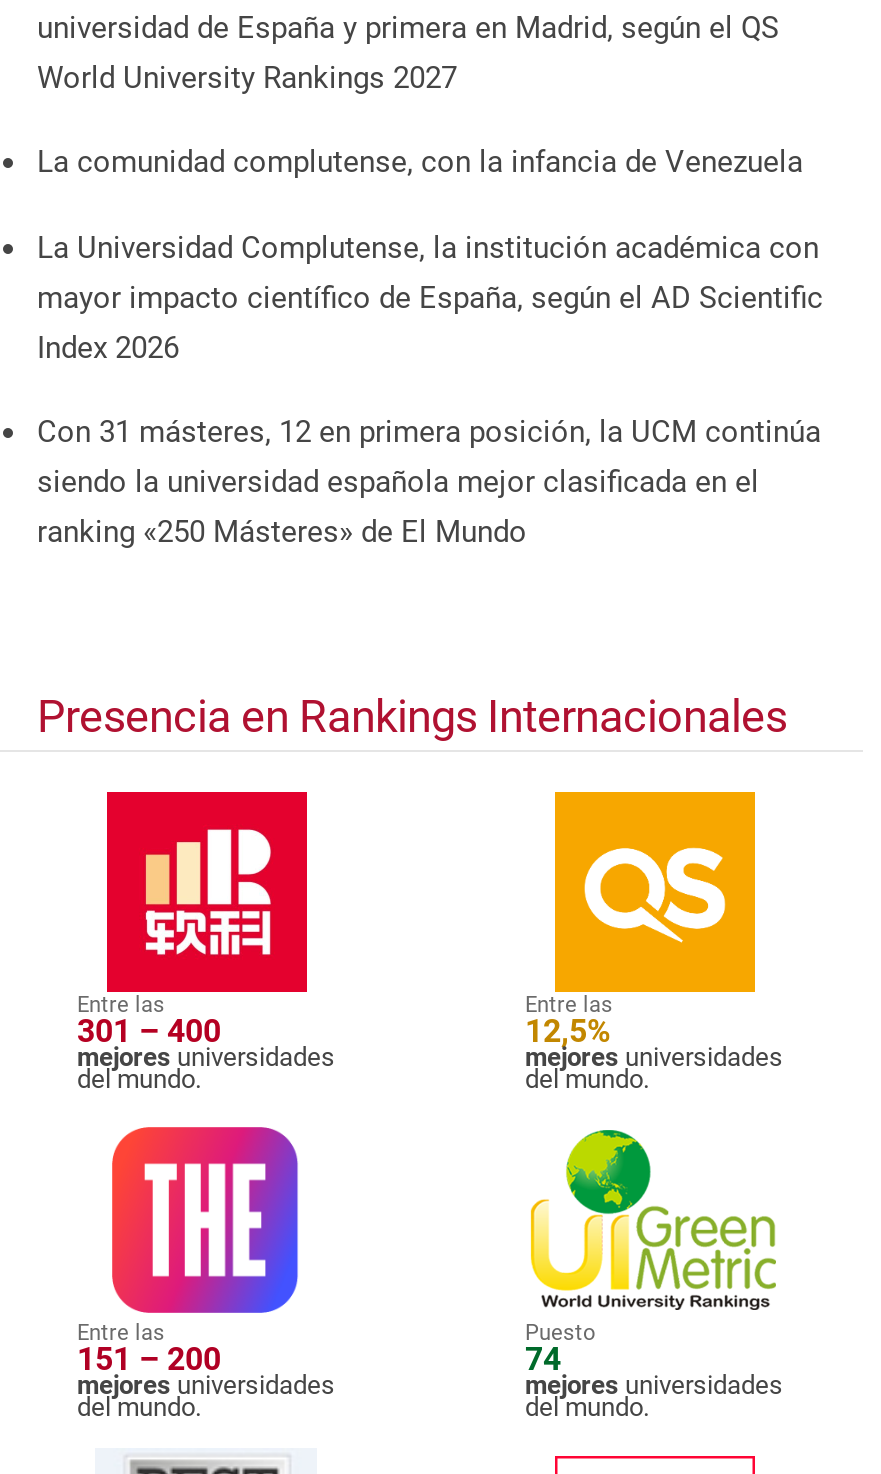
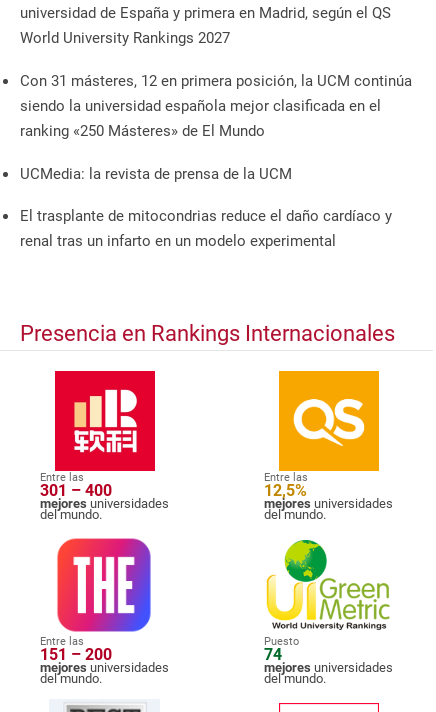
- La comunidad complutense, con la infancia de Venezuela
- La Universidad Complutense, la institución académica con
- mayor impacto científico de España, según el AD Scientific
- Index 2026

moved up: Con 31 másteres, 12 en primera posición, la UCM continúa | siendo la universidad española mejor clasificada en el | ranking «250 Másteres» de El Mundo

+ UCMedia: la revista de prensa de la UCM
+ El trasplante de mitocondrias reduce el daño cardíaco y
+ renal tras un infarto en un modelo experimental
